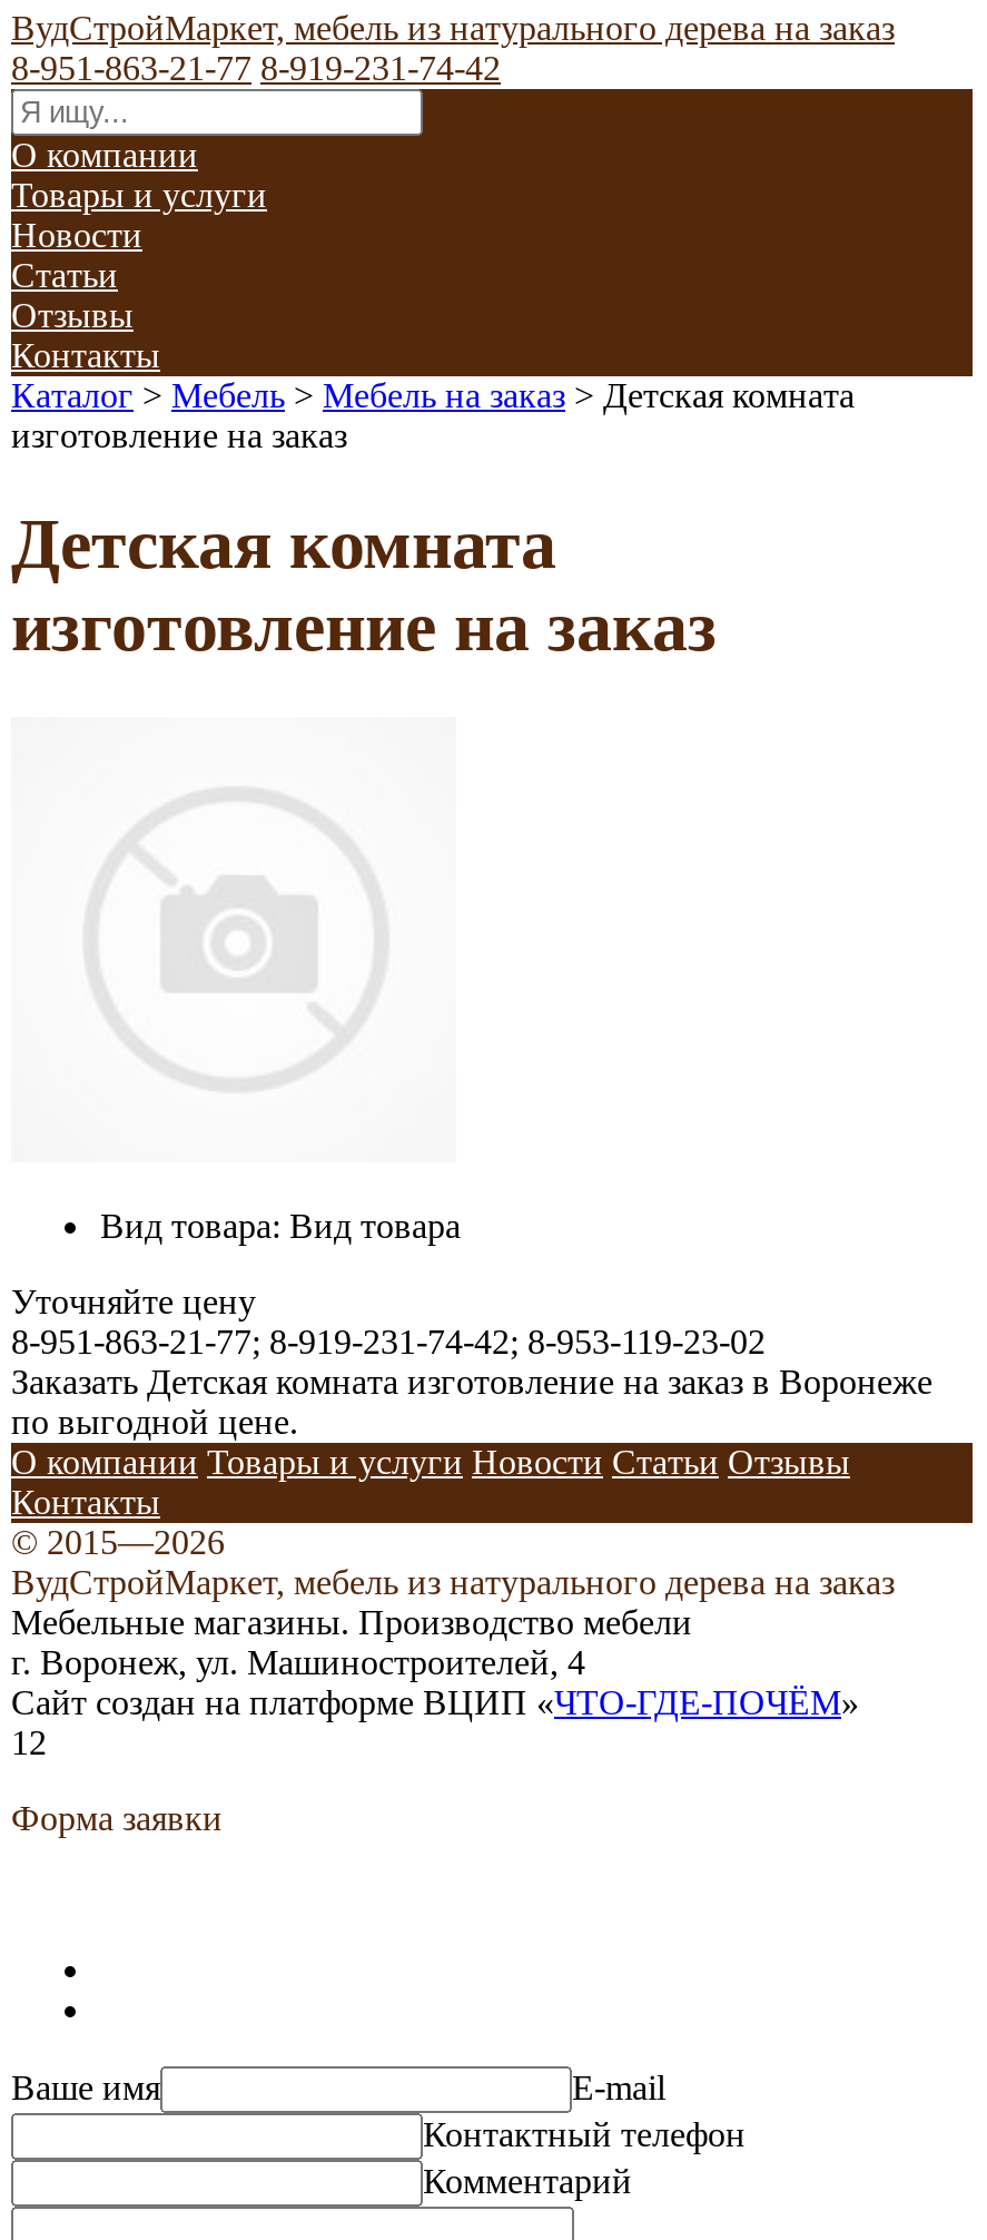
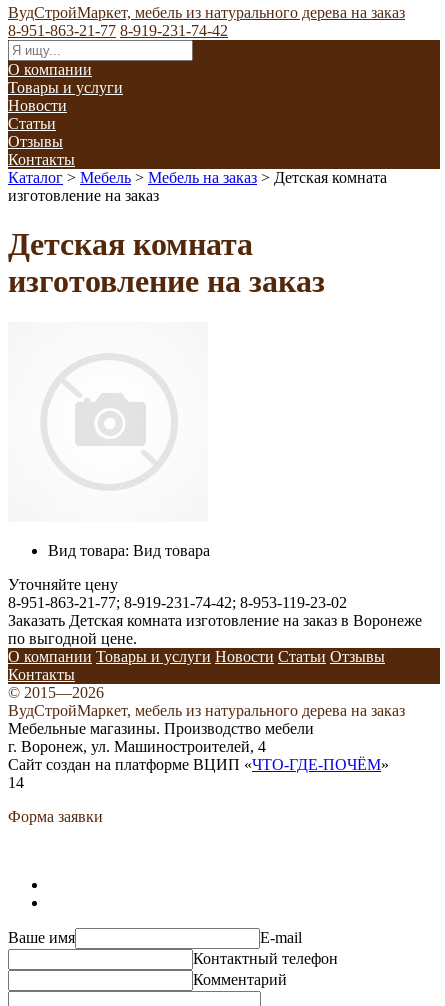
- 12
+ 14
